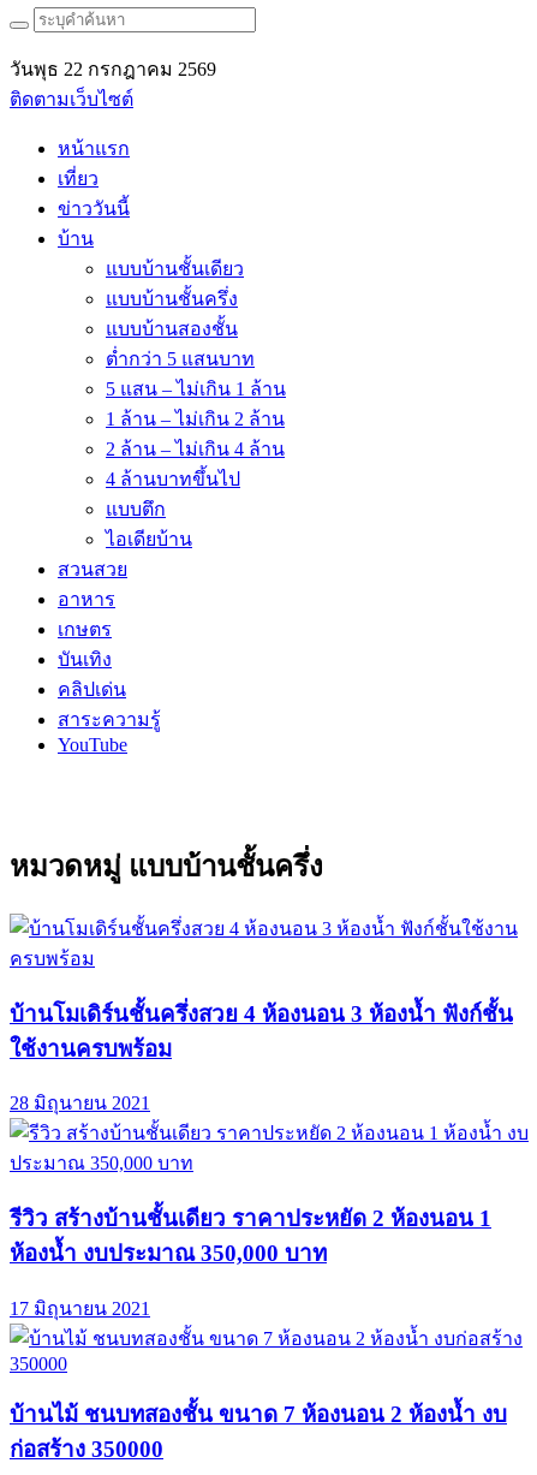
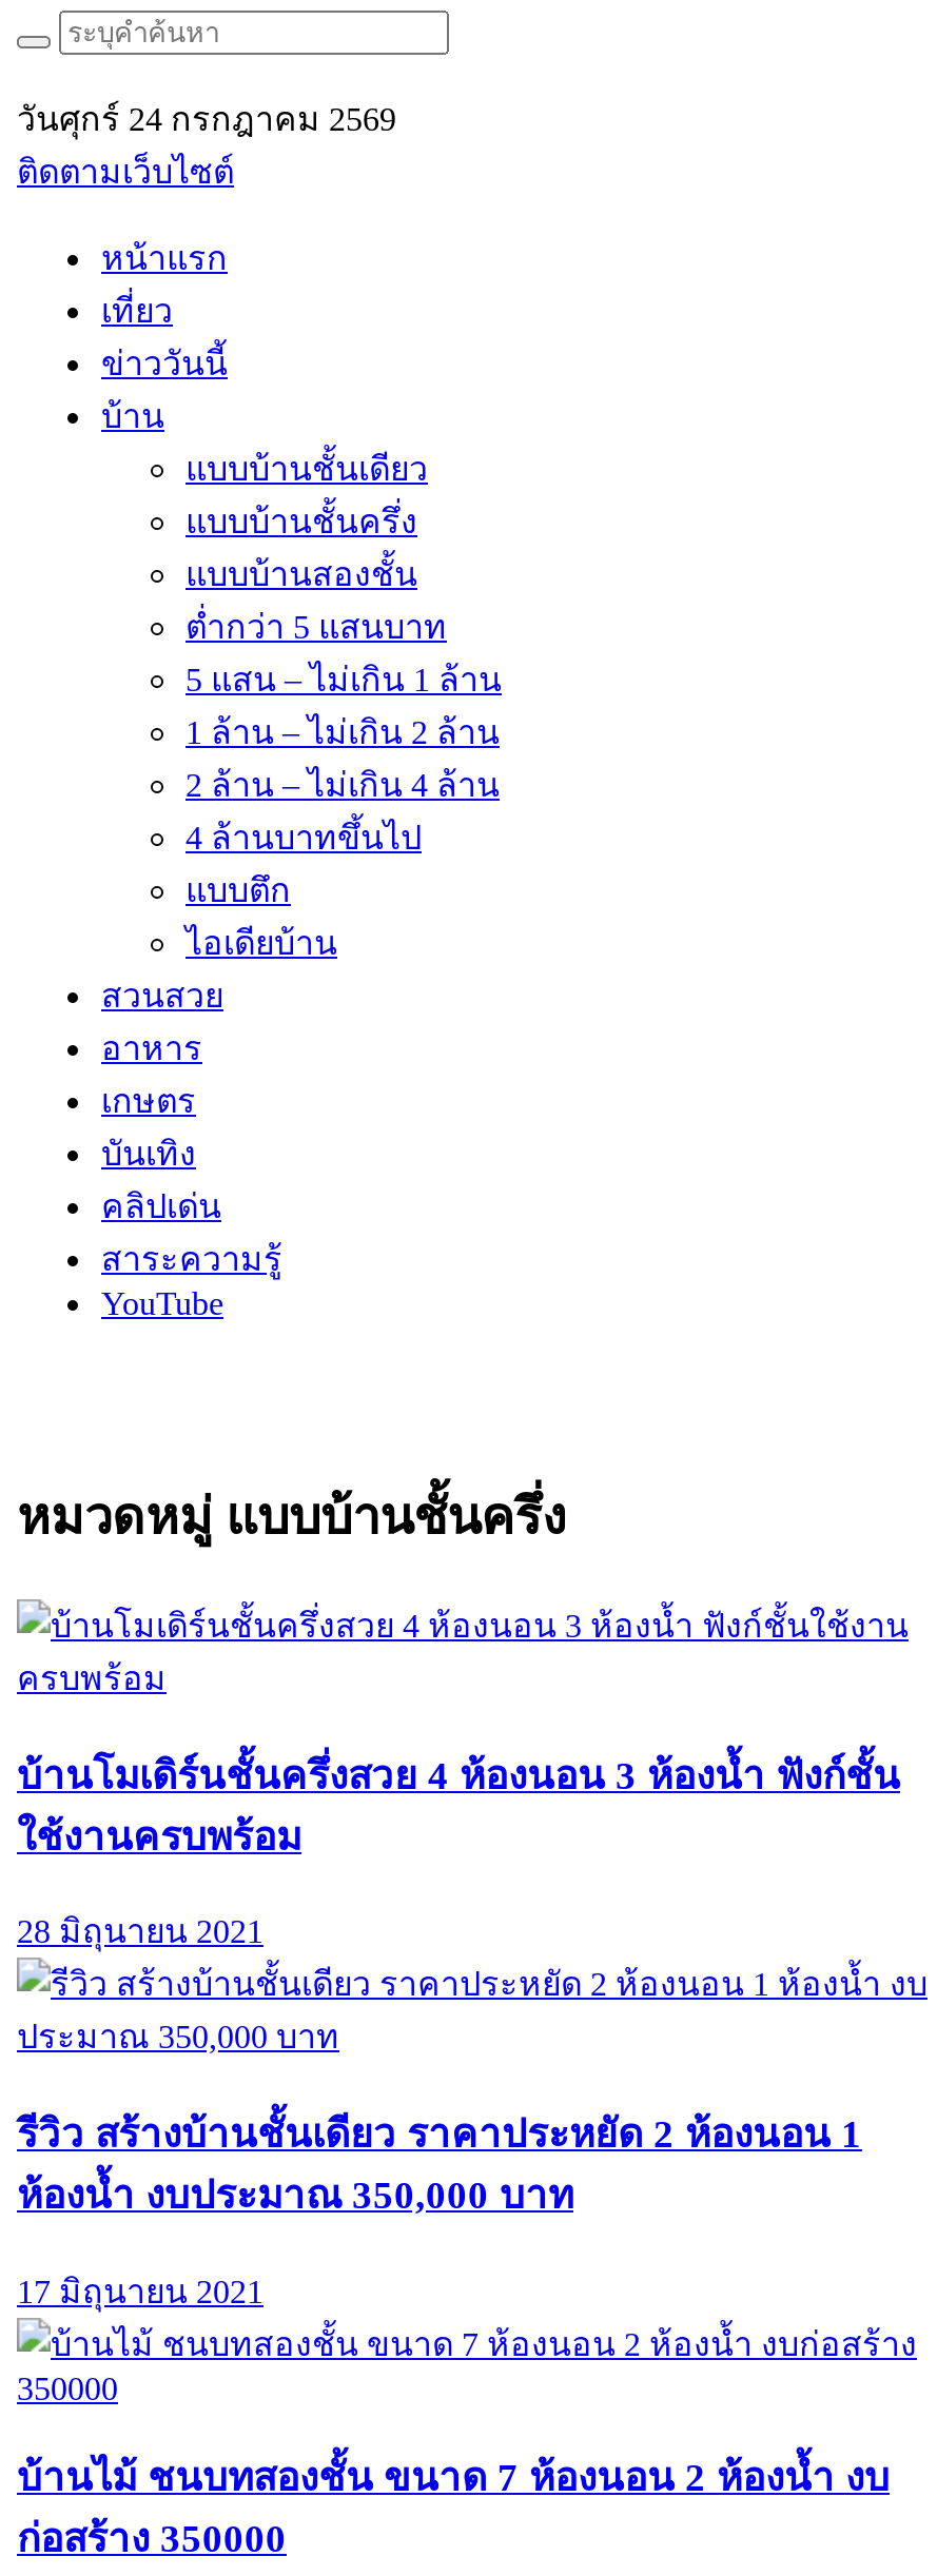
- วันพุธ 22 กรกฎาคม 2569
+ วันศุกร์ 24 กรกฎาคม 2569
